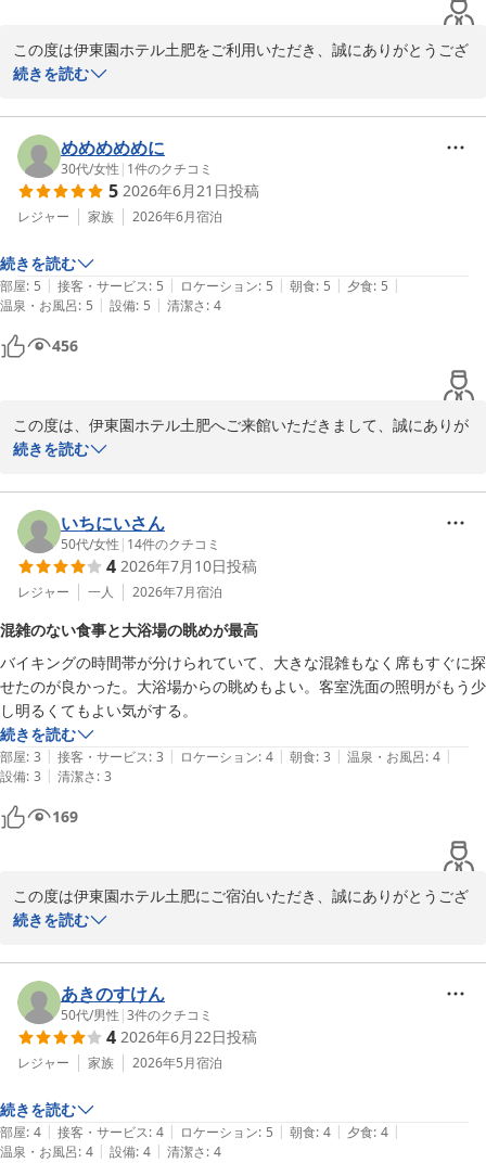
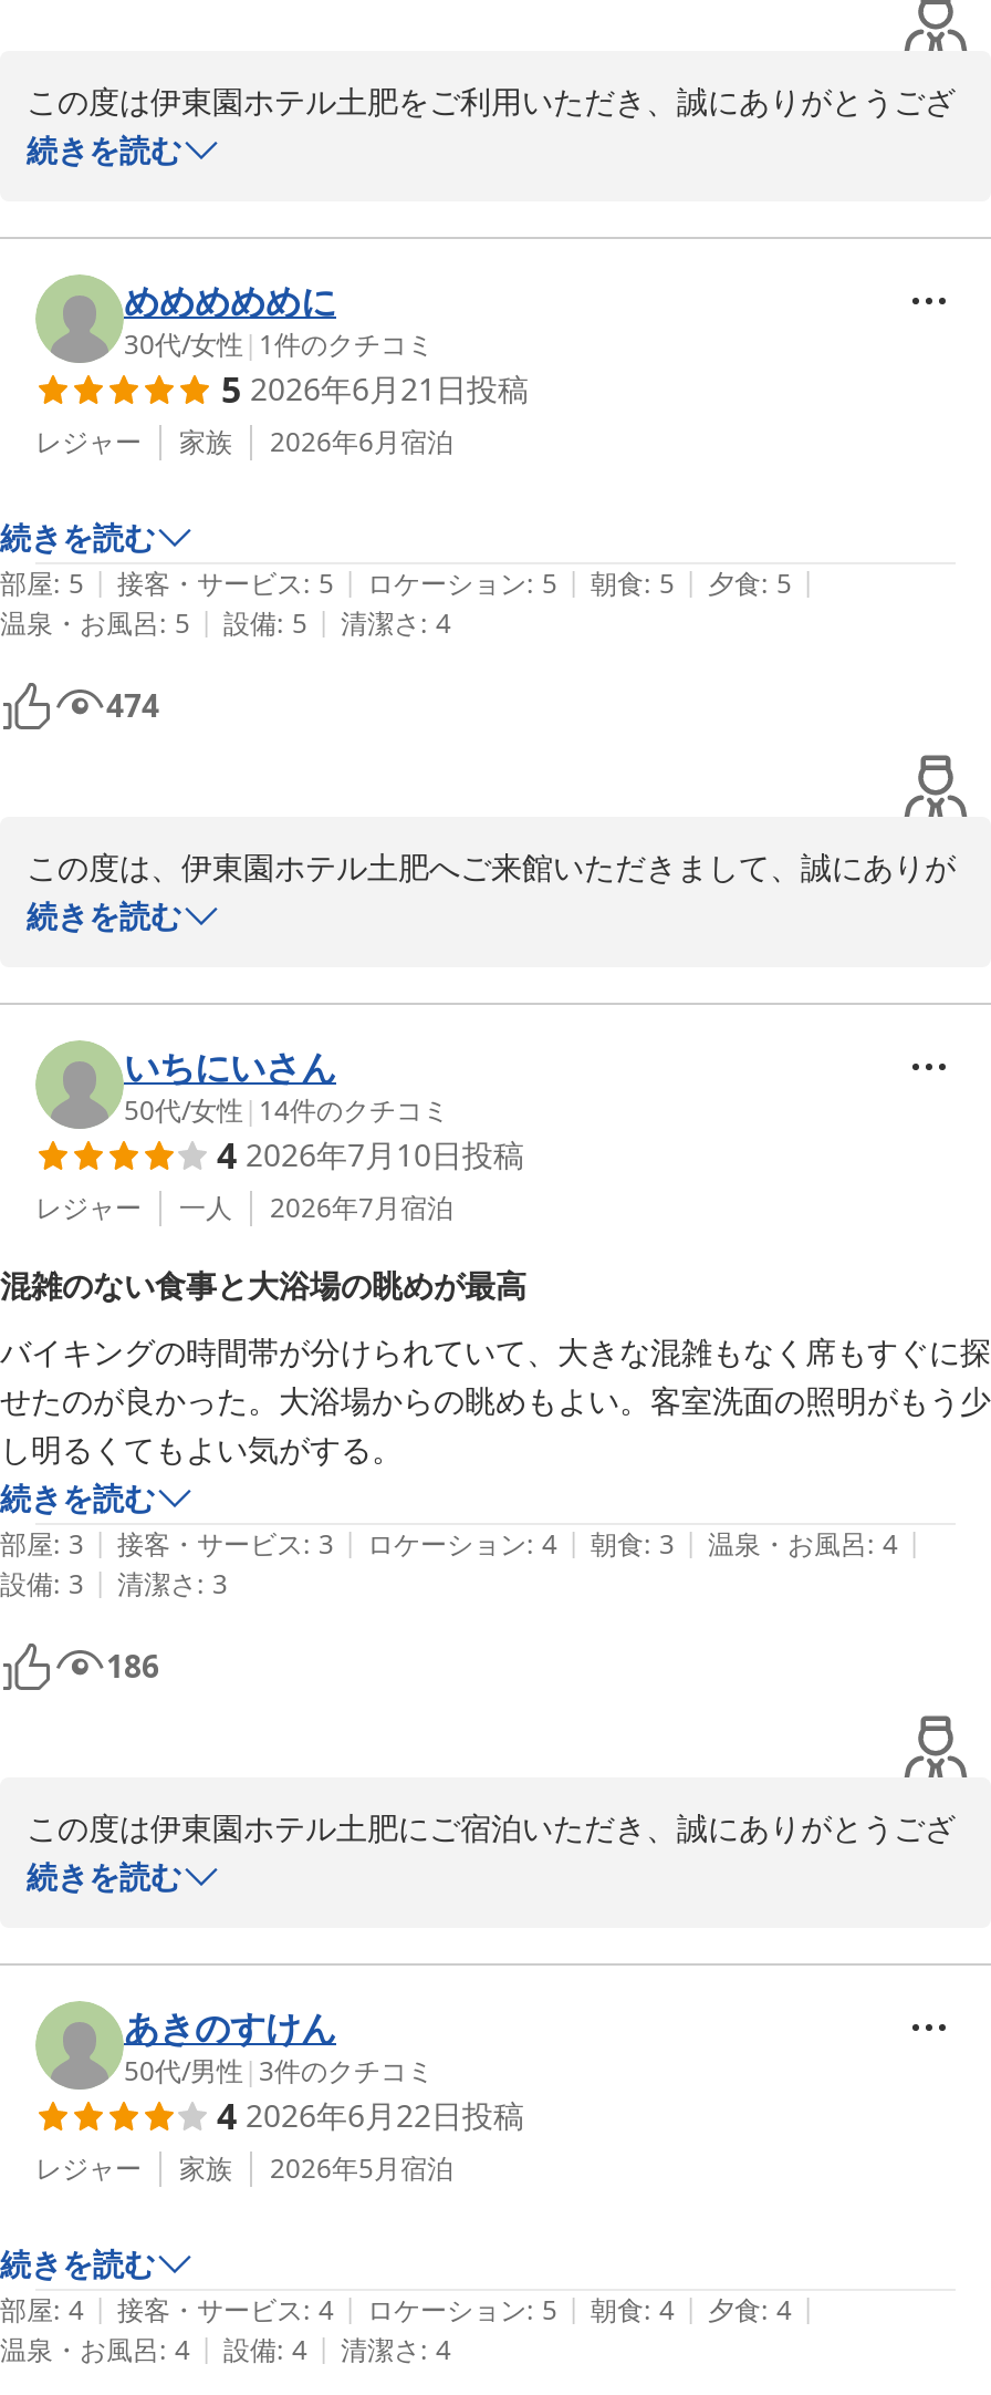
- 456
+ 474

- 169
+ 186
